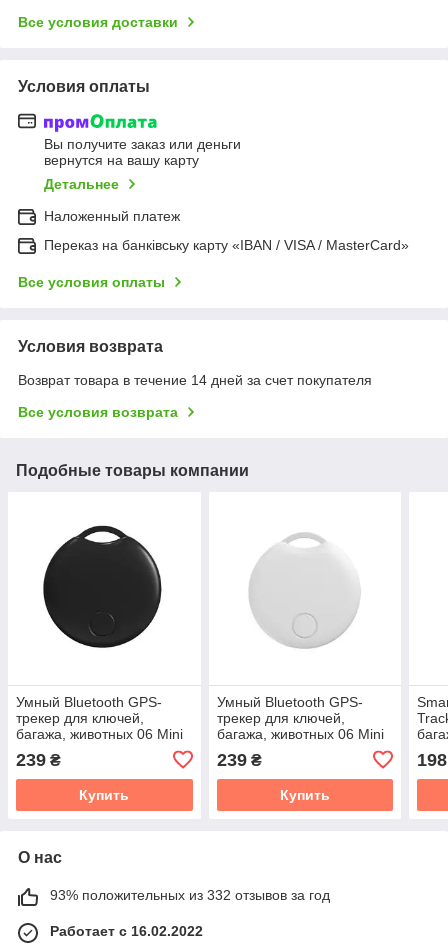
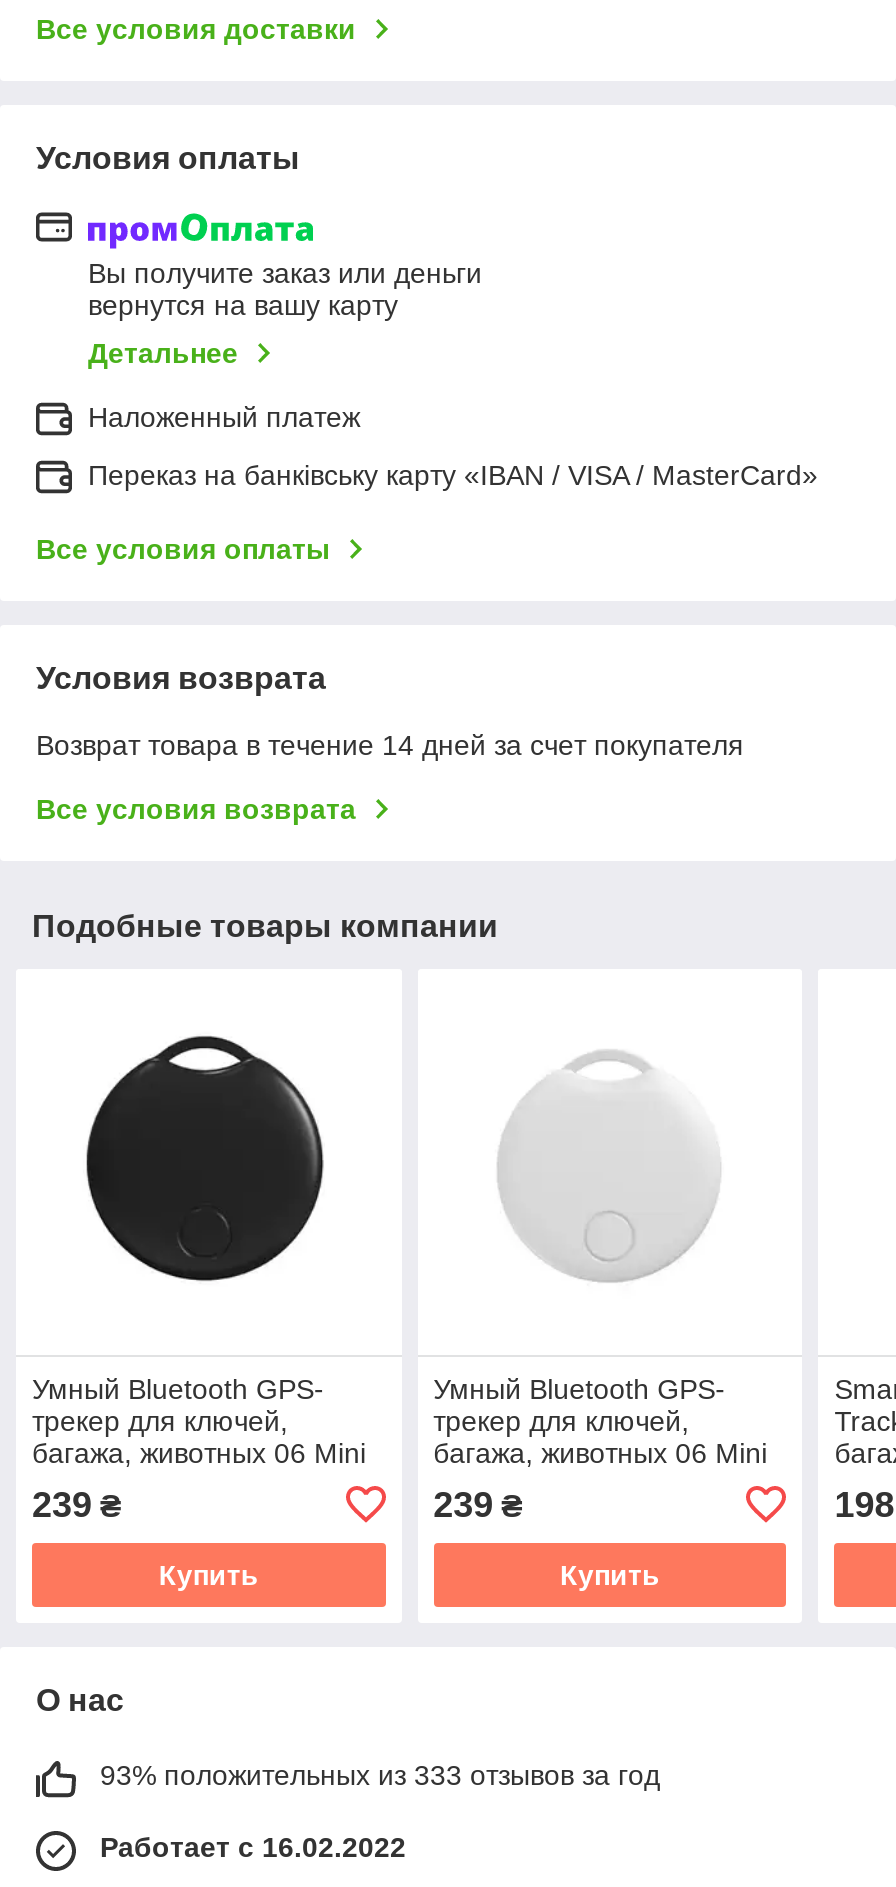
- 93% положительных из 332 отзывов за год
+ 93% положительных из 333 отзывов за год
